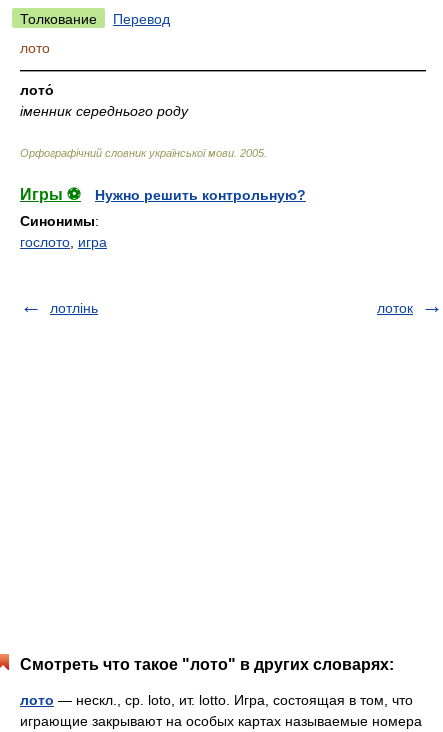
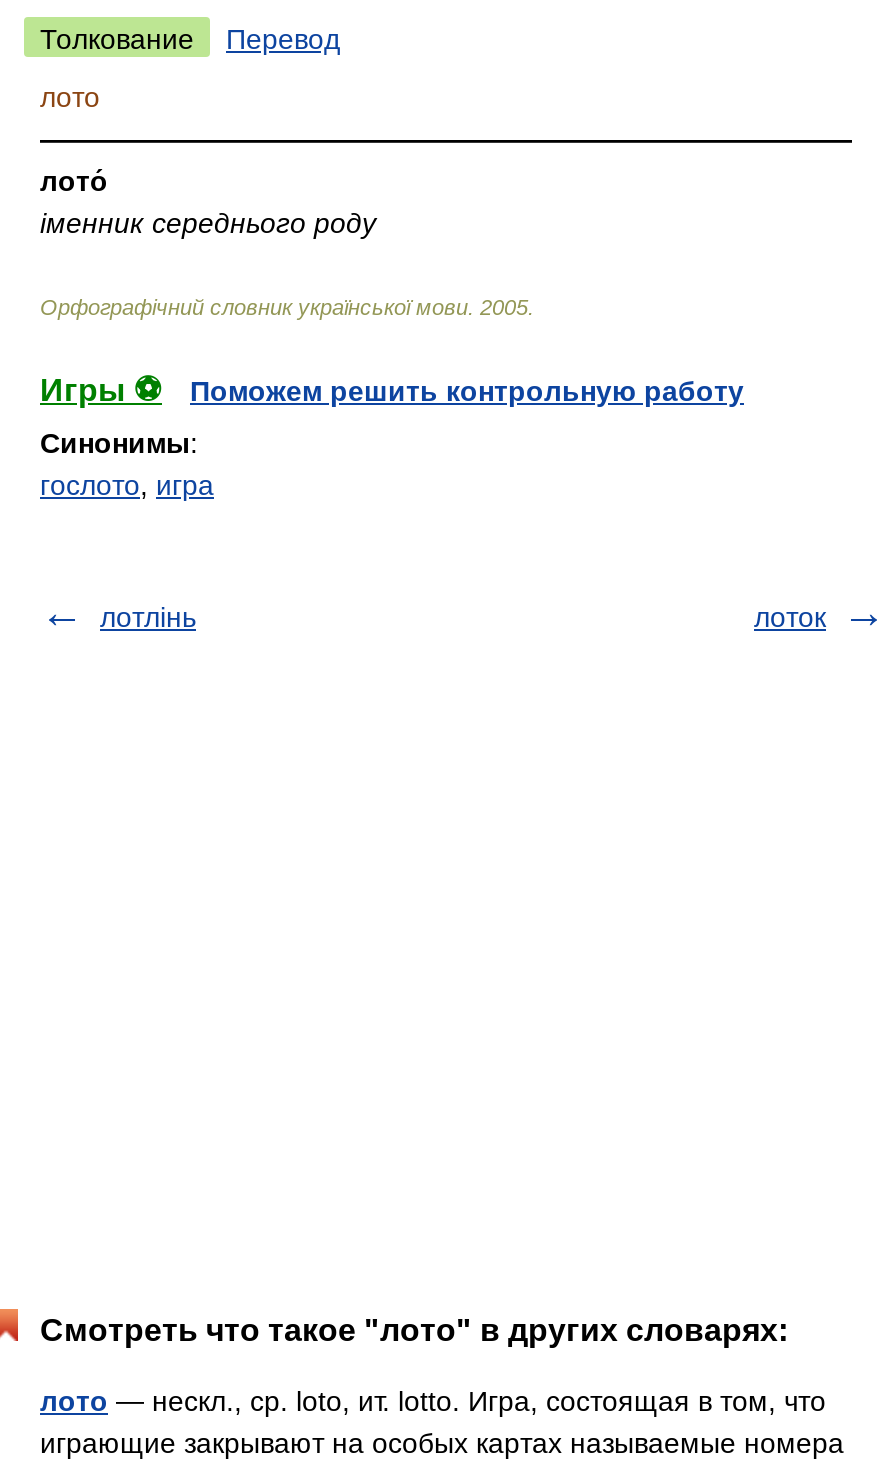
- Нужно решить контрольную?
+ Поможем решить контрольную работу
